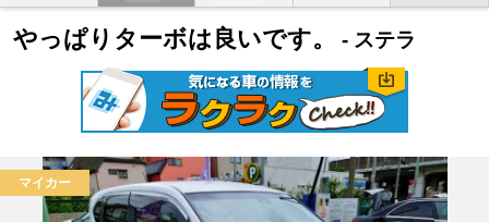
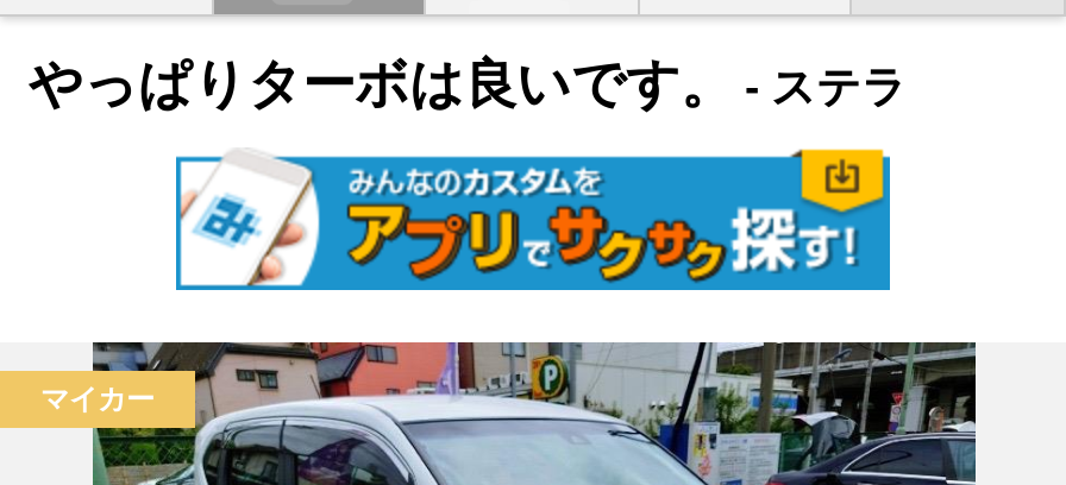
- [image]
+ [image]
